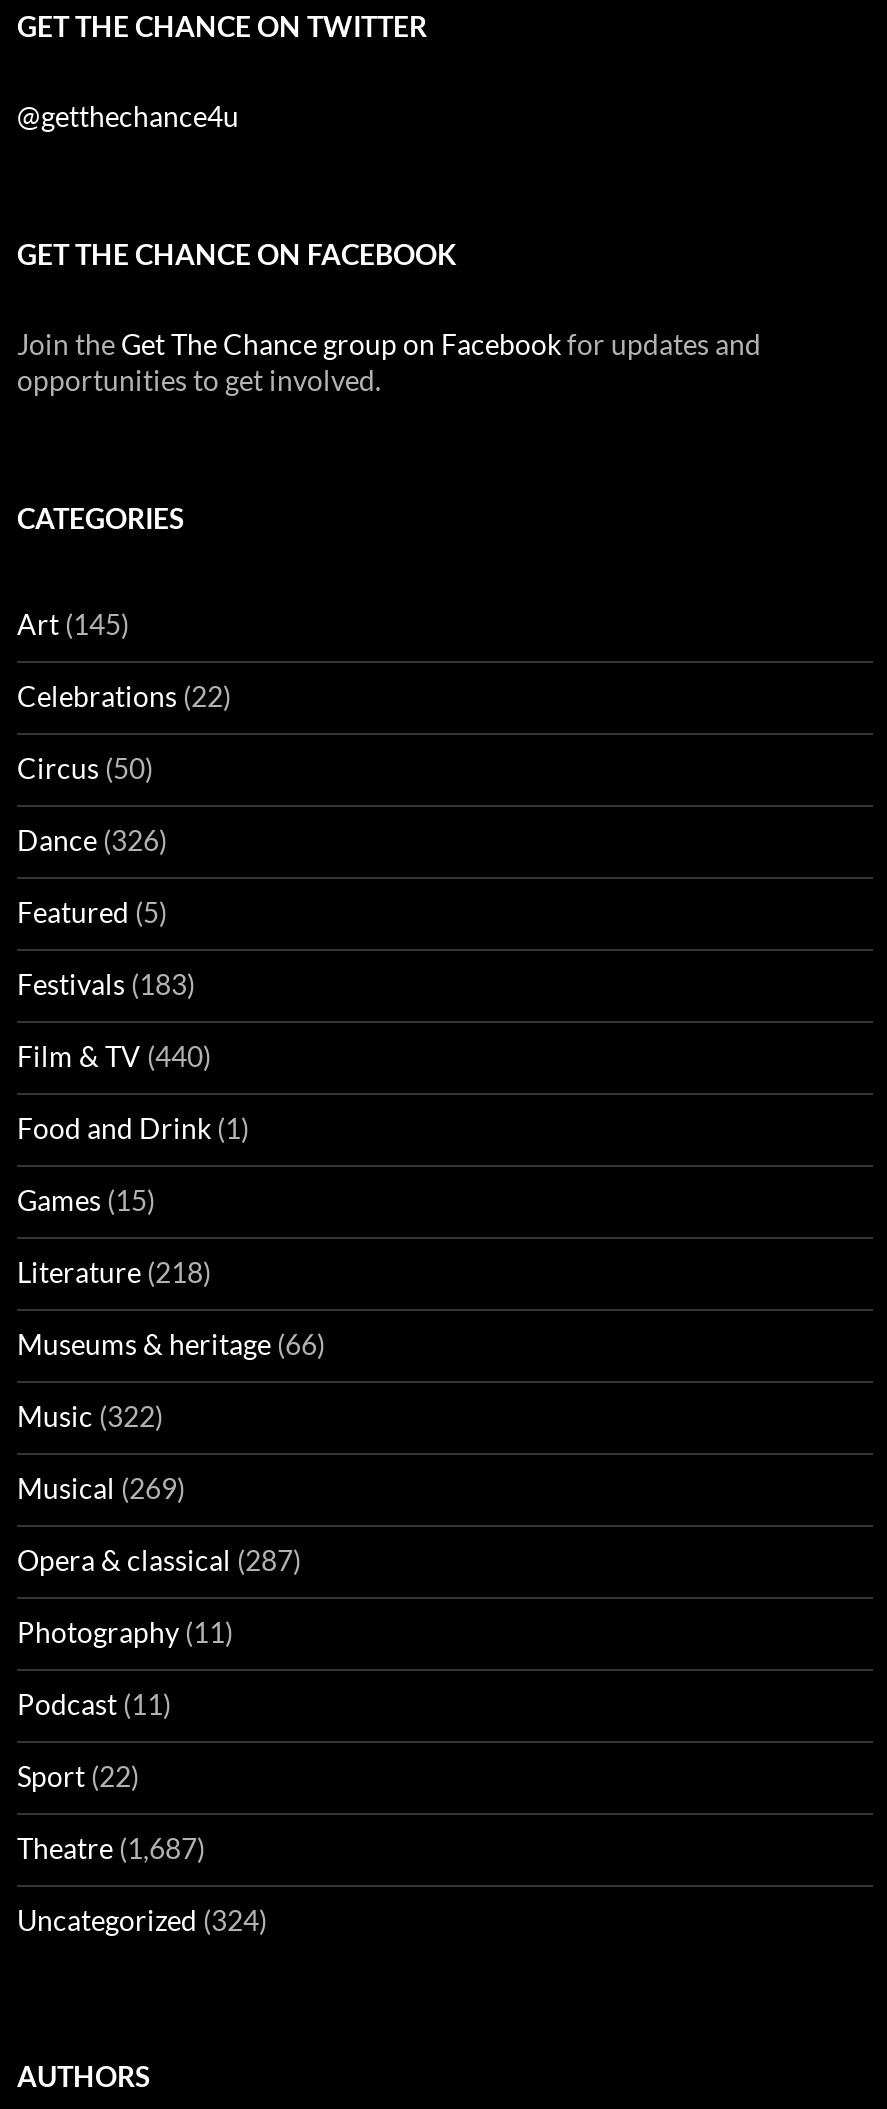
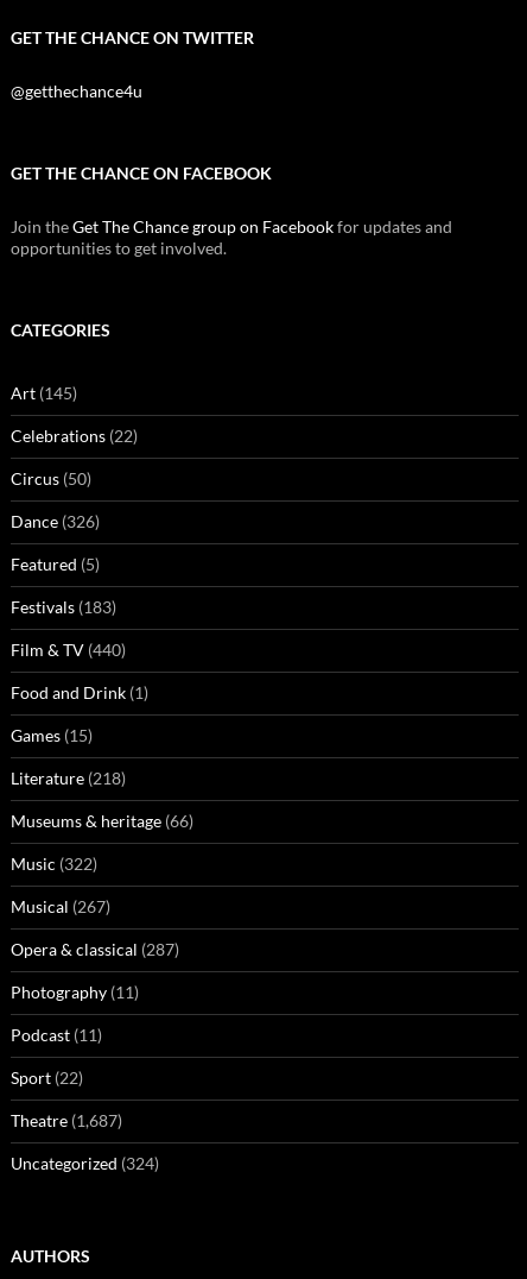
- Musical (269)
+ Musical (267)
